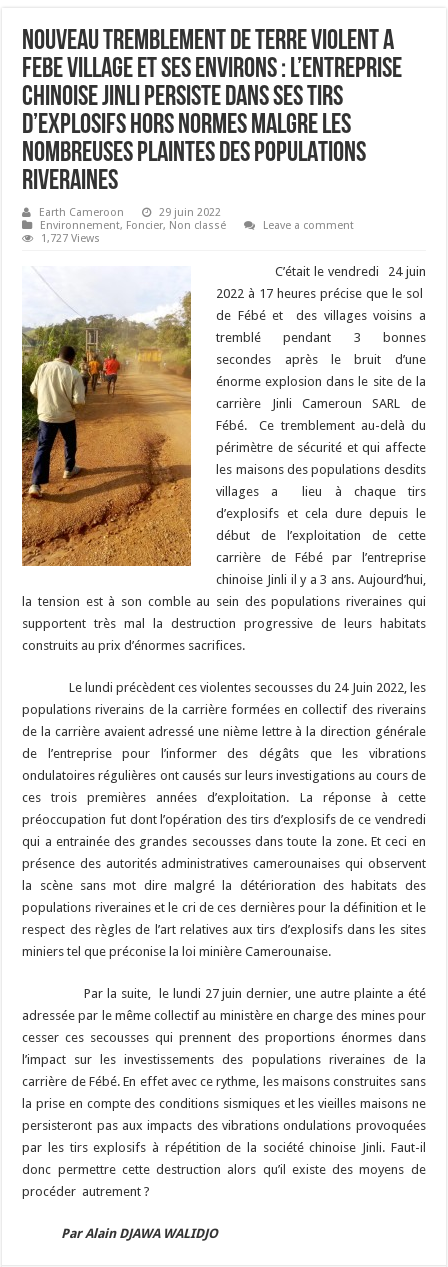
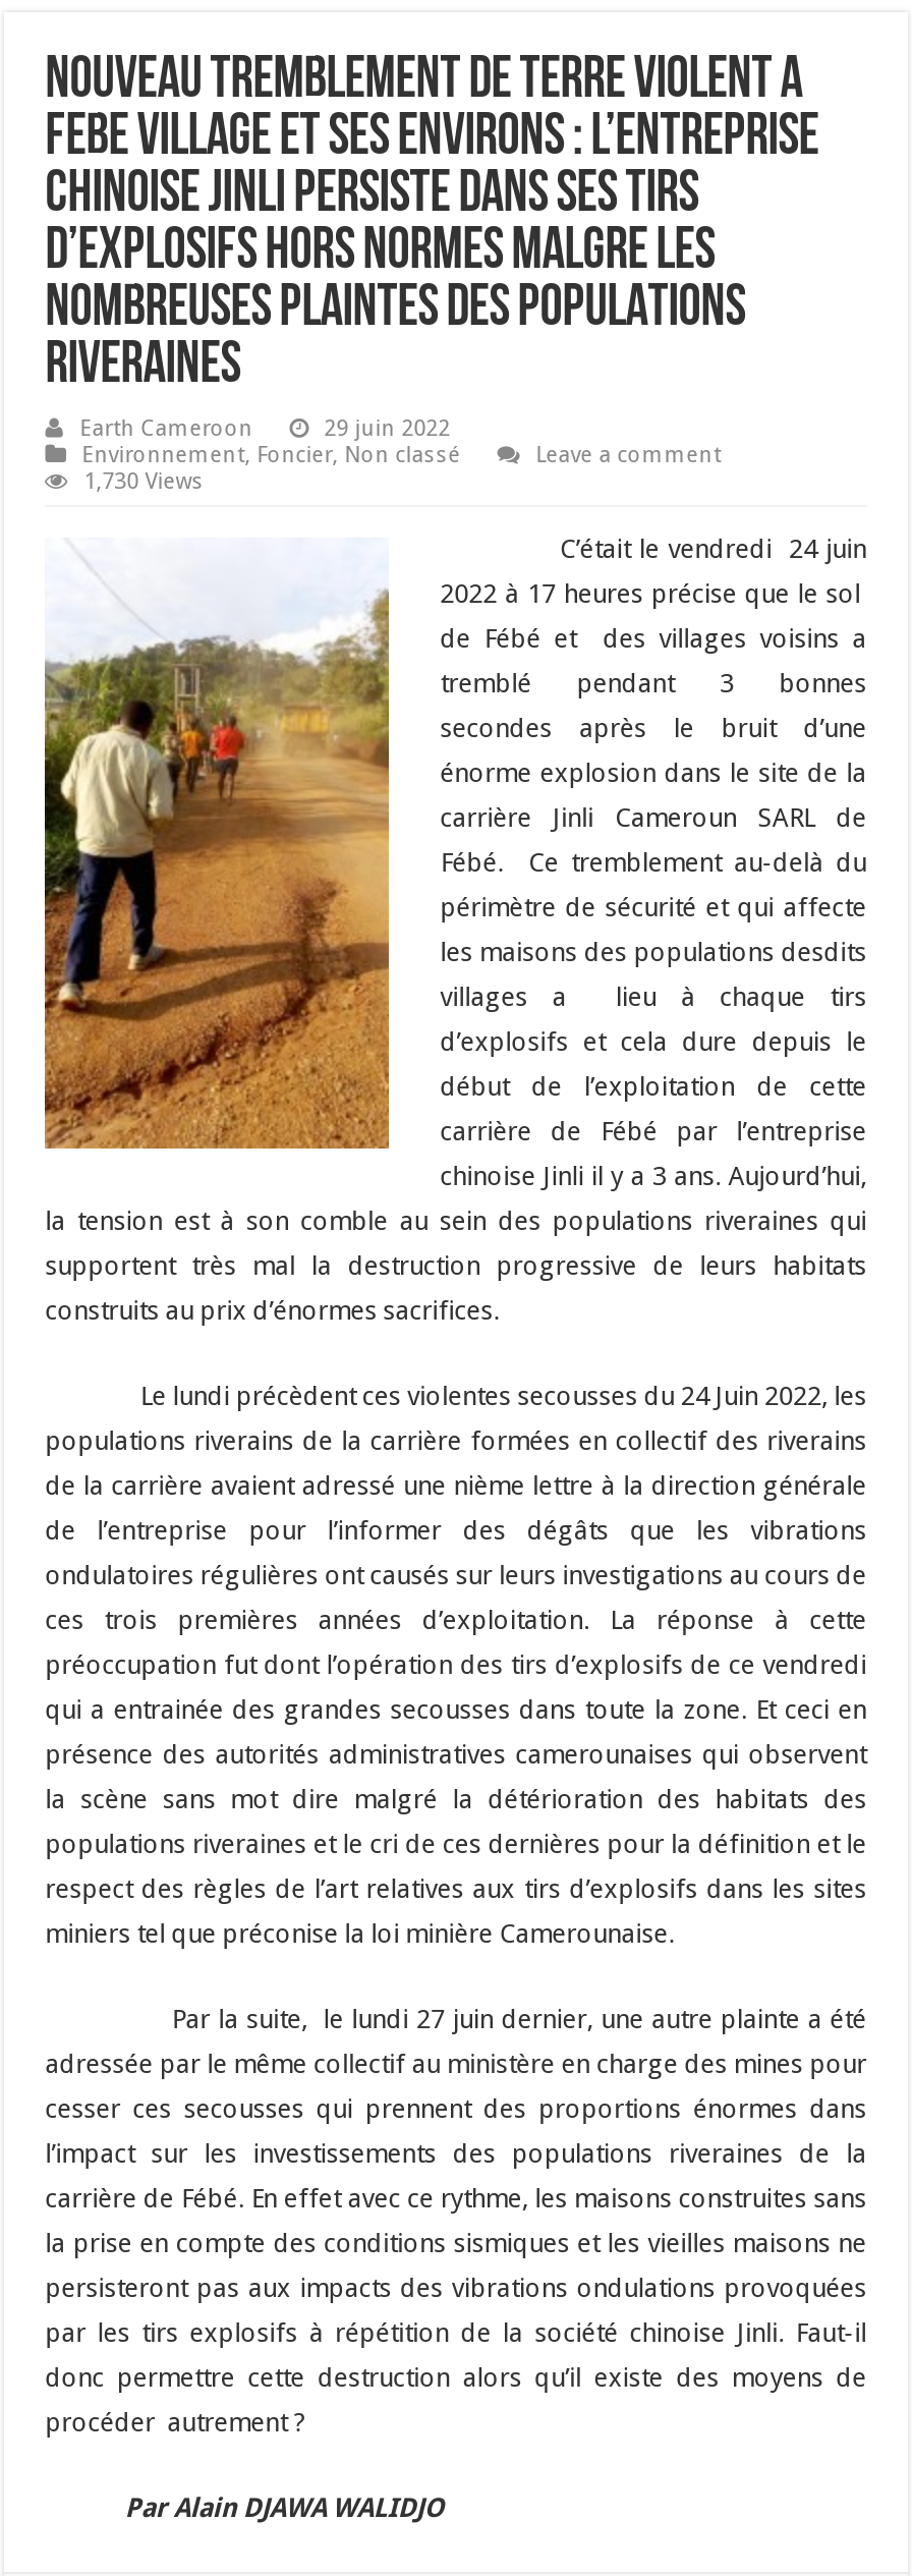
- 1,727 Views
+ 1,730 Views
